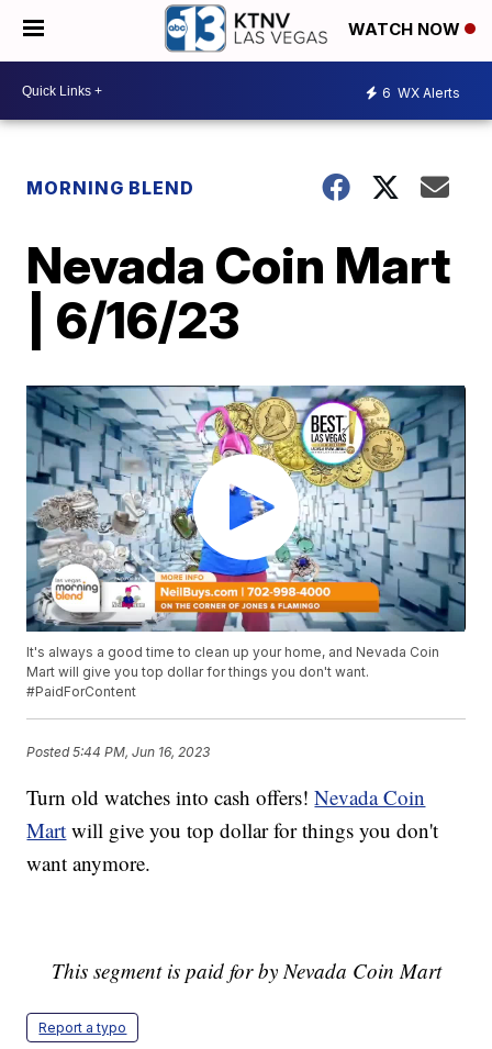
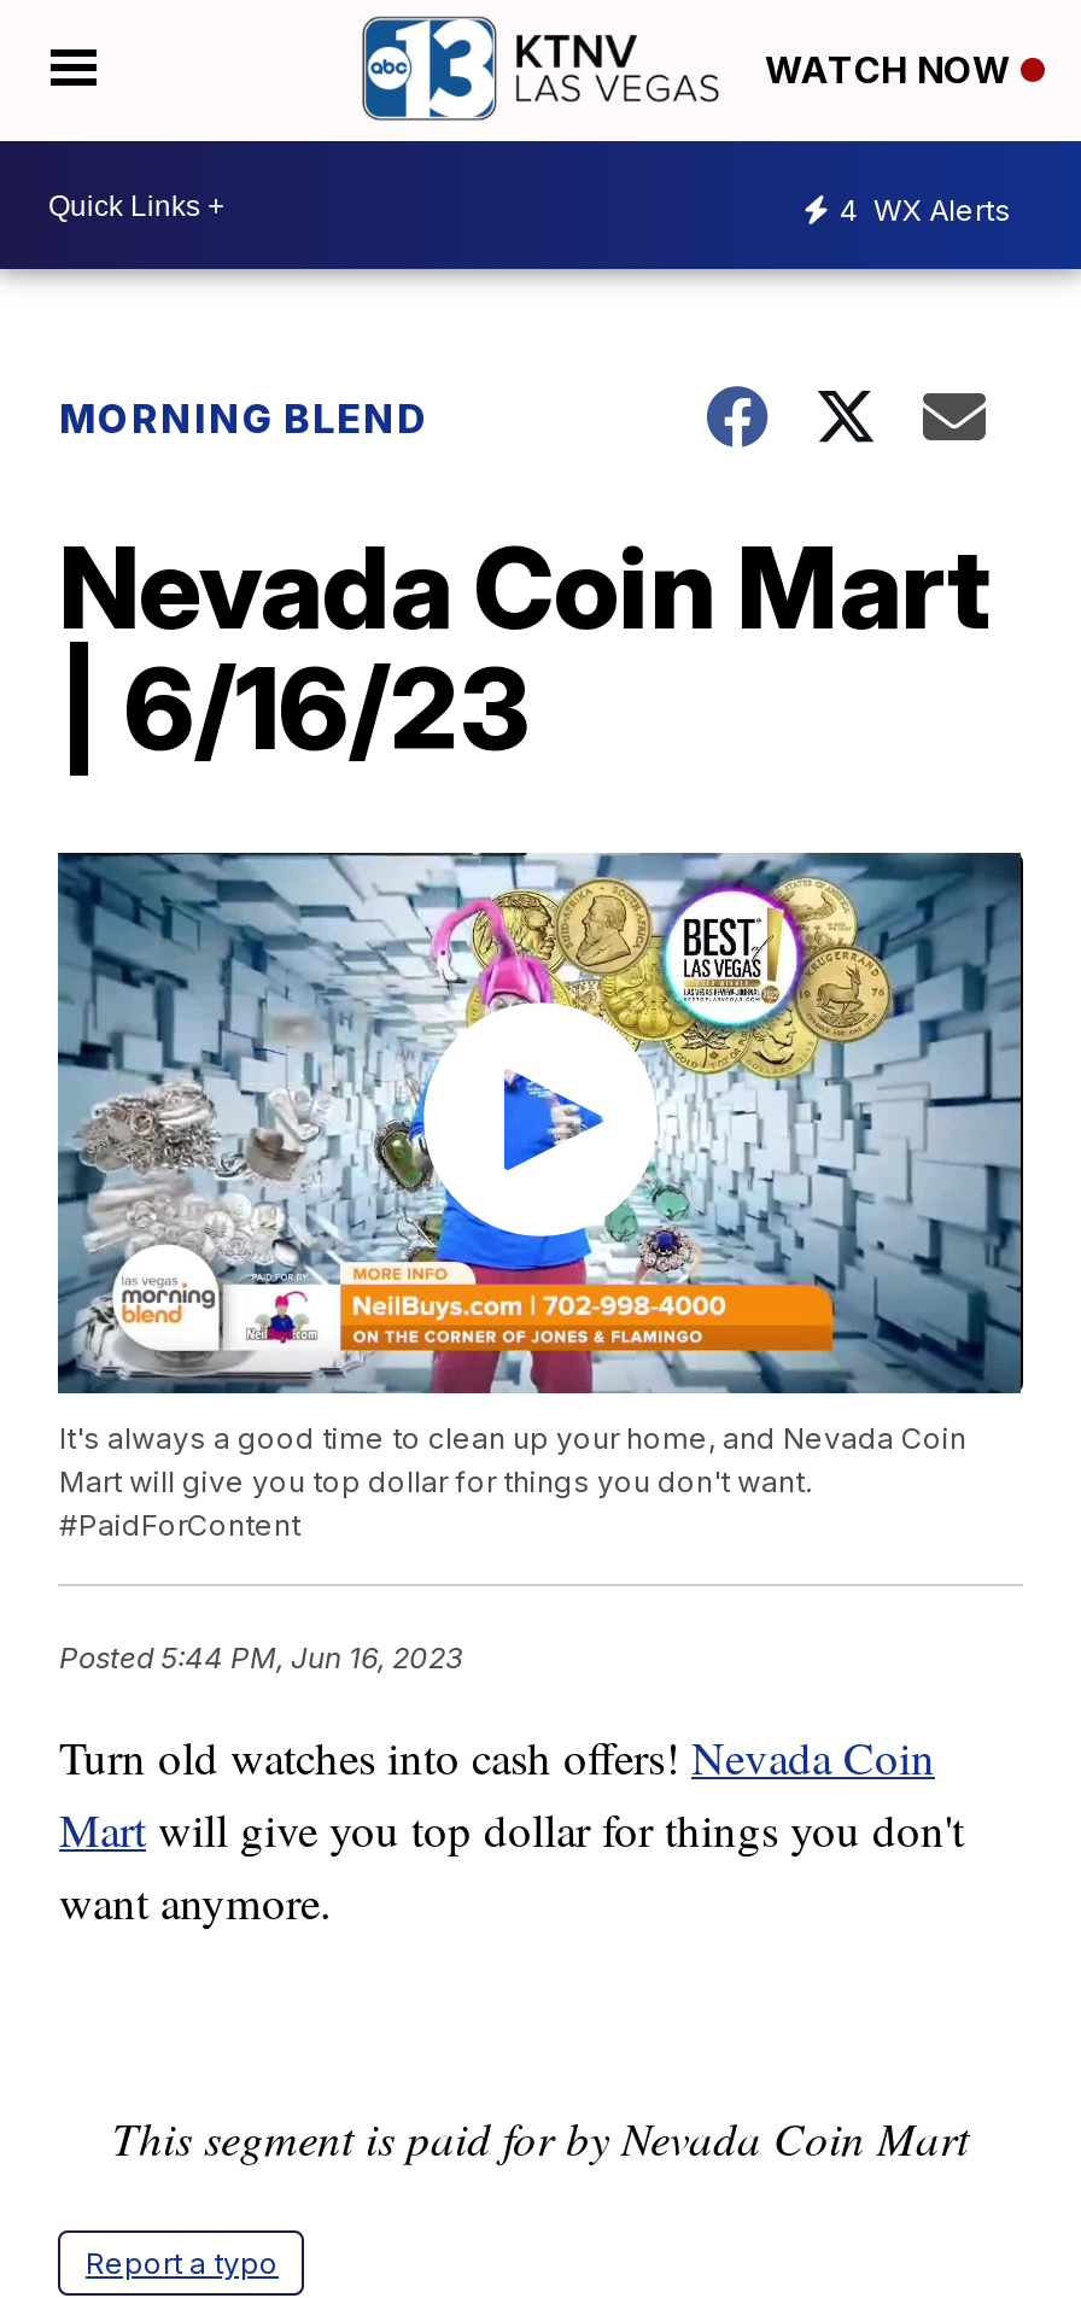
- 6 WX Alerts
+ 4 WX Alerts
